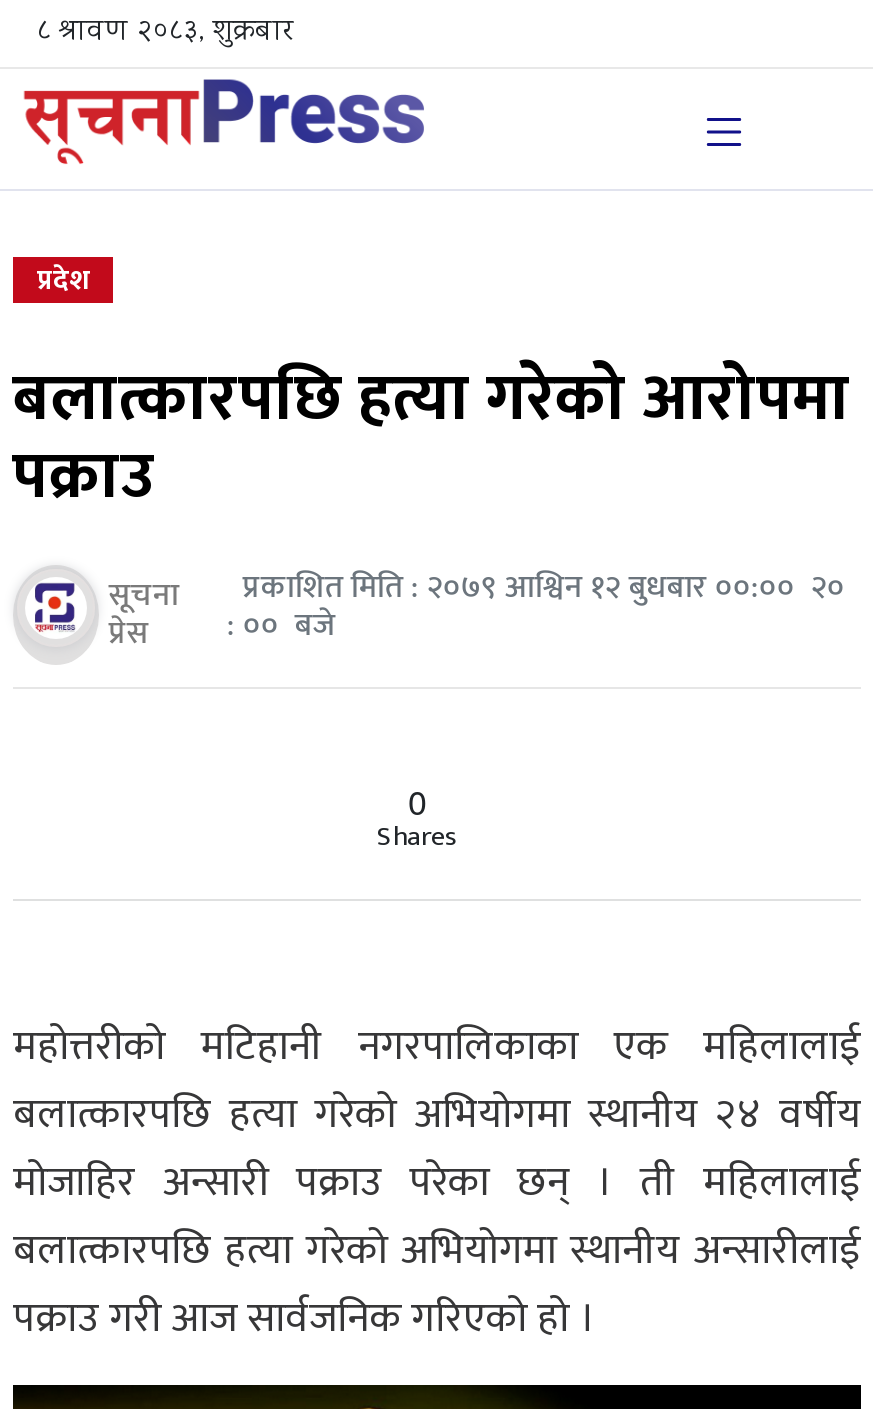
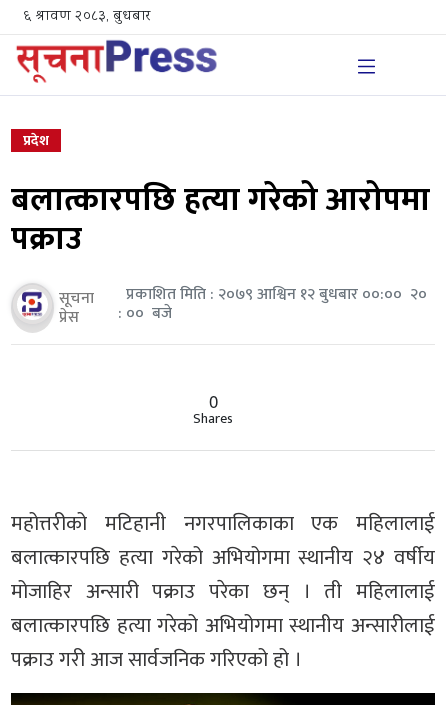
- ८ श्रावण २०८३, शुक्रबार
+ ६ श्रावण २०८३, बुधबार
